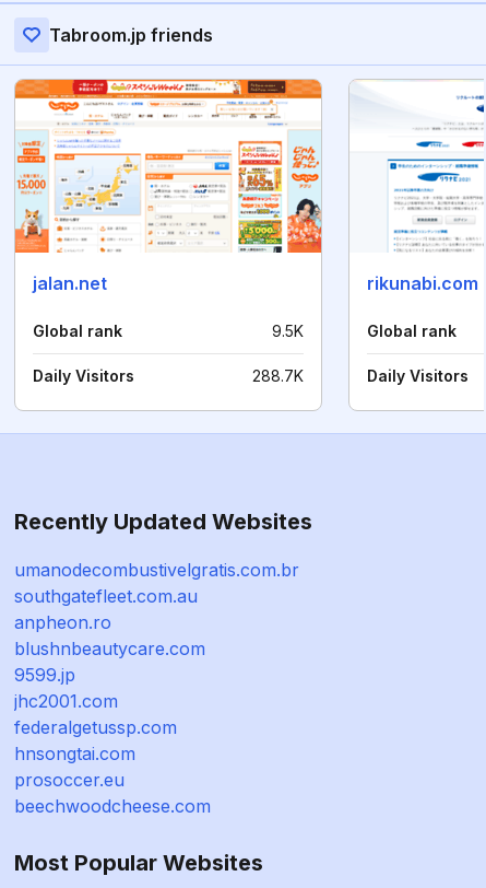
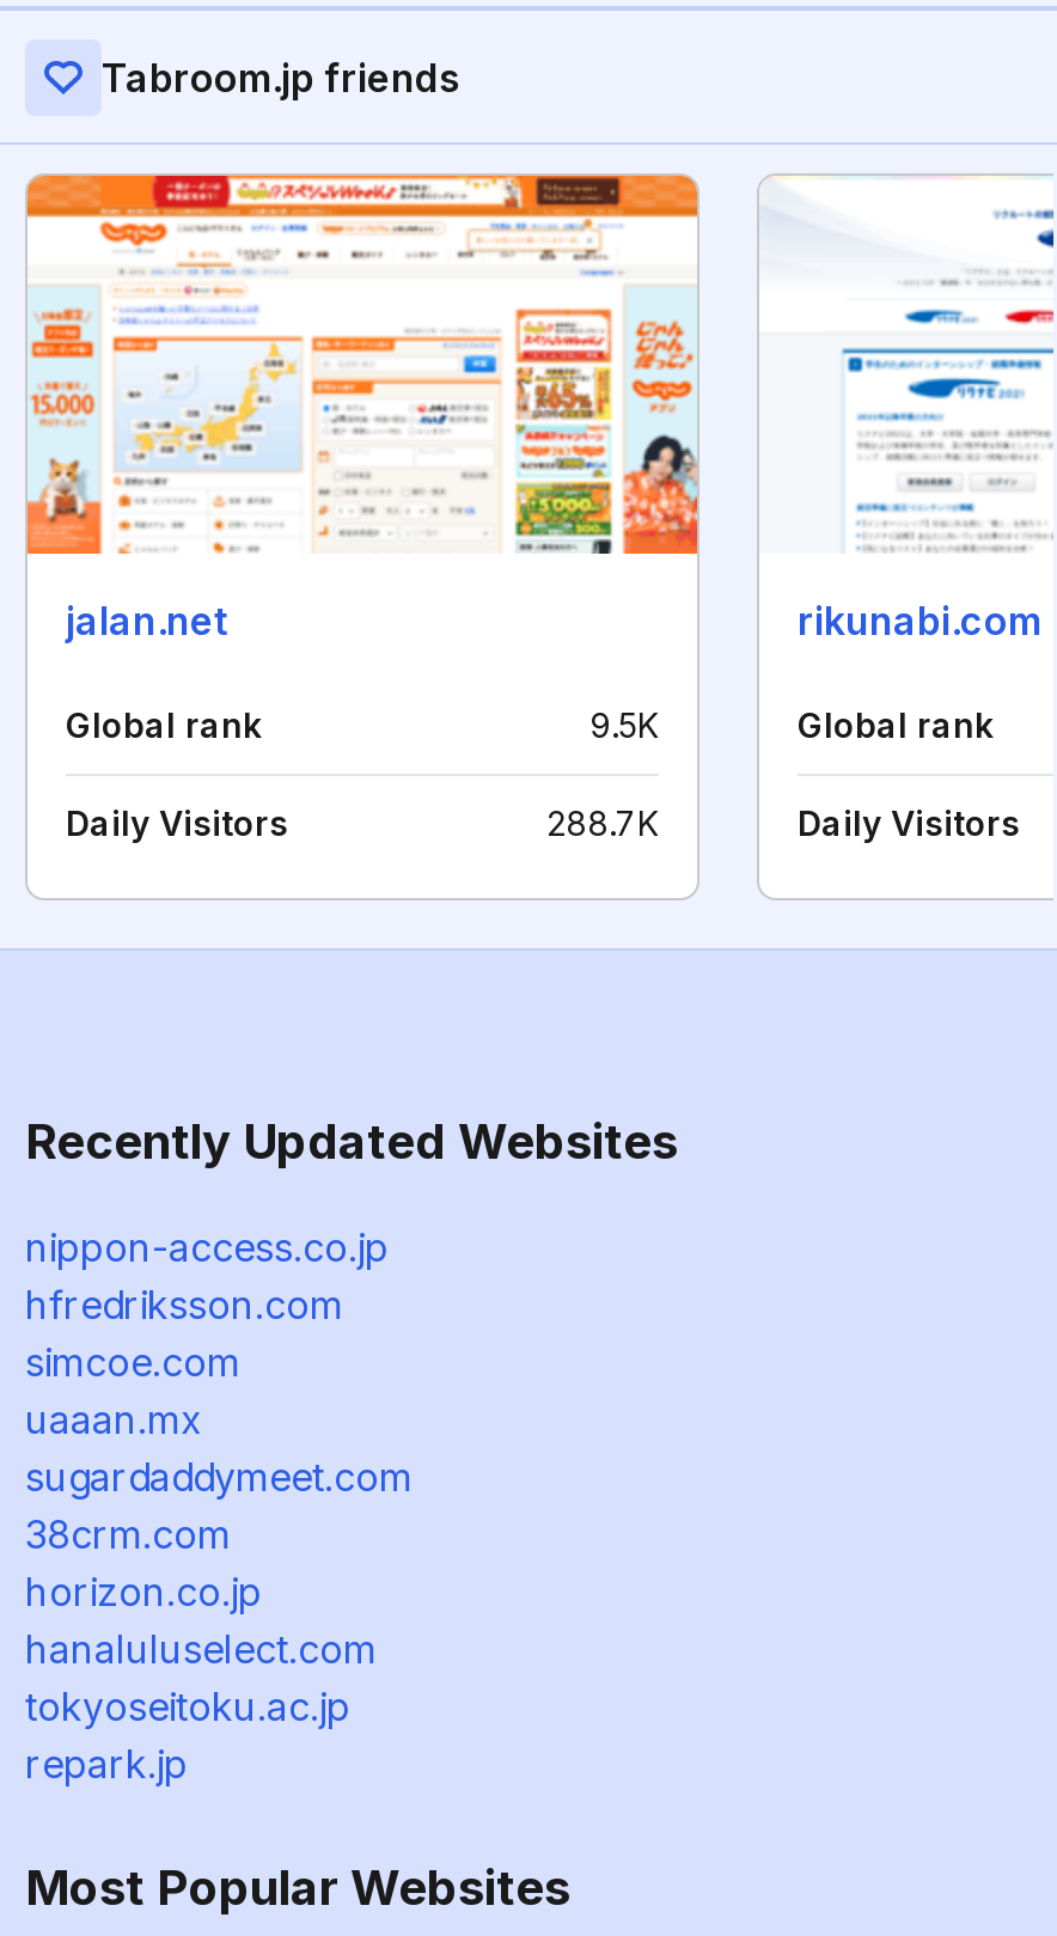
- umanodecombustivelgratis.com.br
- southgatefleet.com.au
- anpheon.ro
- blushnbeautycare.com
- 9599.jp
- jhc2001.com
- federalgetussp.com
- hnsongtai.com
- prosoccer.eu
- beechwoodcheese.com
+ nippon-access.co.jp
+ hfredriksson.com
+ simcoe.com
+ uaaan.mx
+ sugardaddymeet.com
+ 38crm.com
+ horizon.co.jp
+ hanaluluselect.com
+ tokyoseitoku.ac.jp
+ repark.jp
